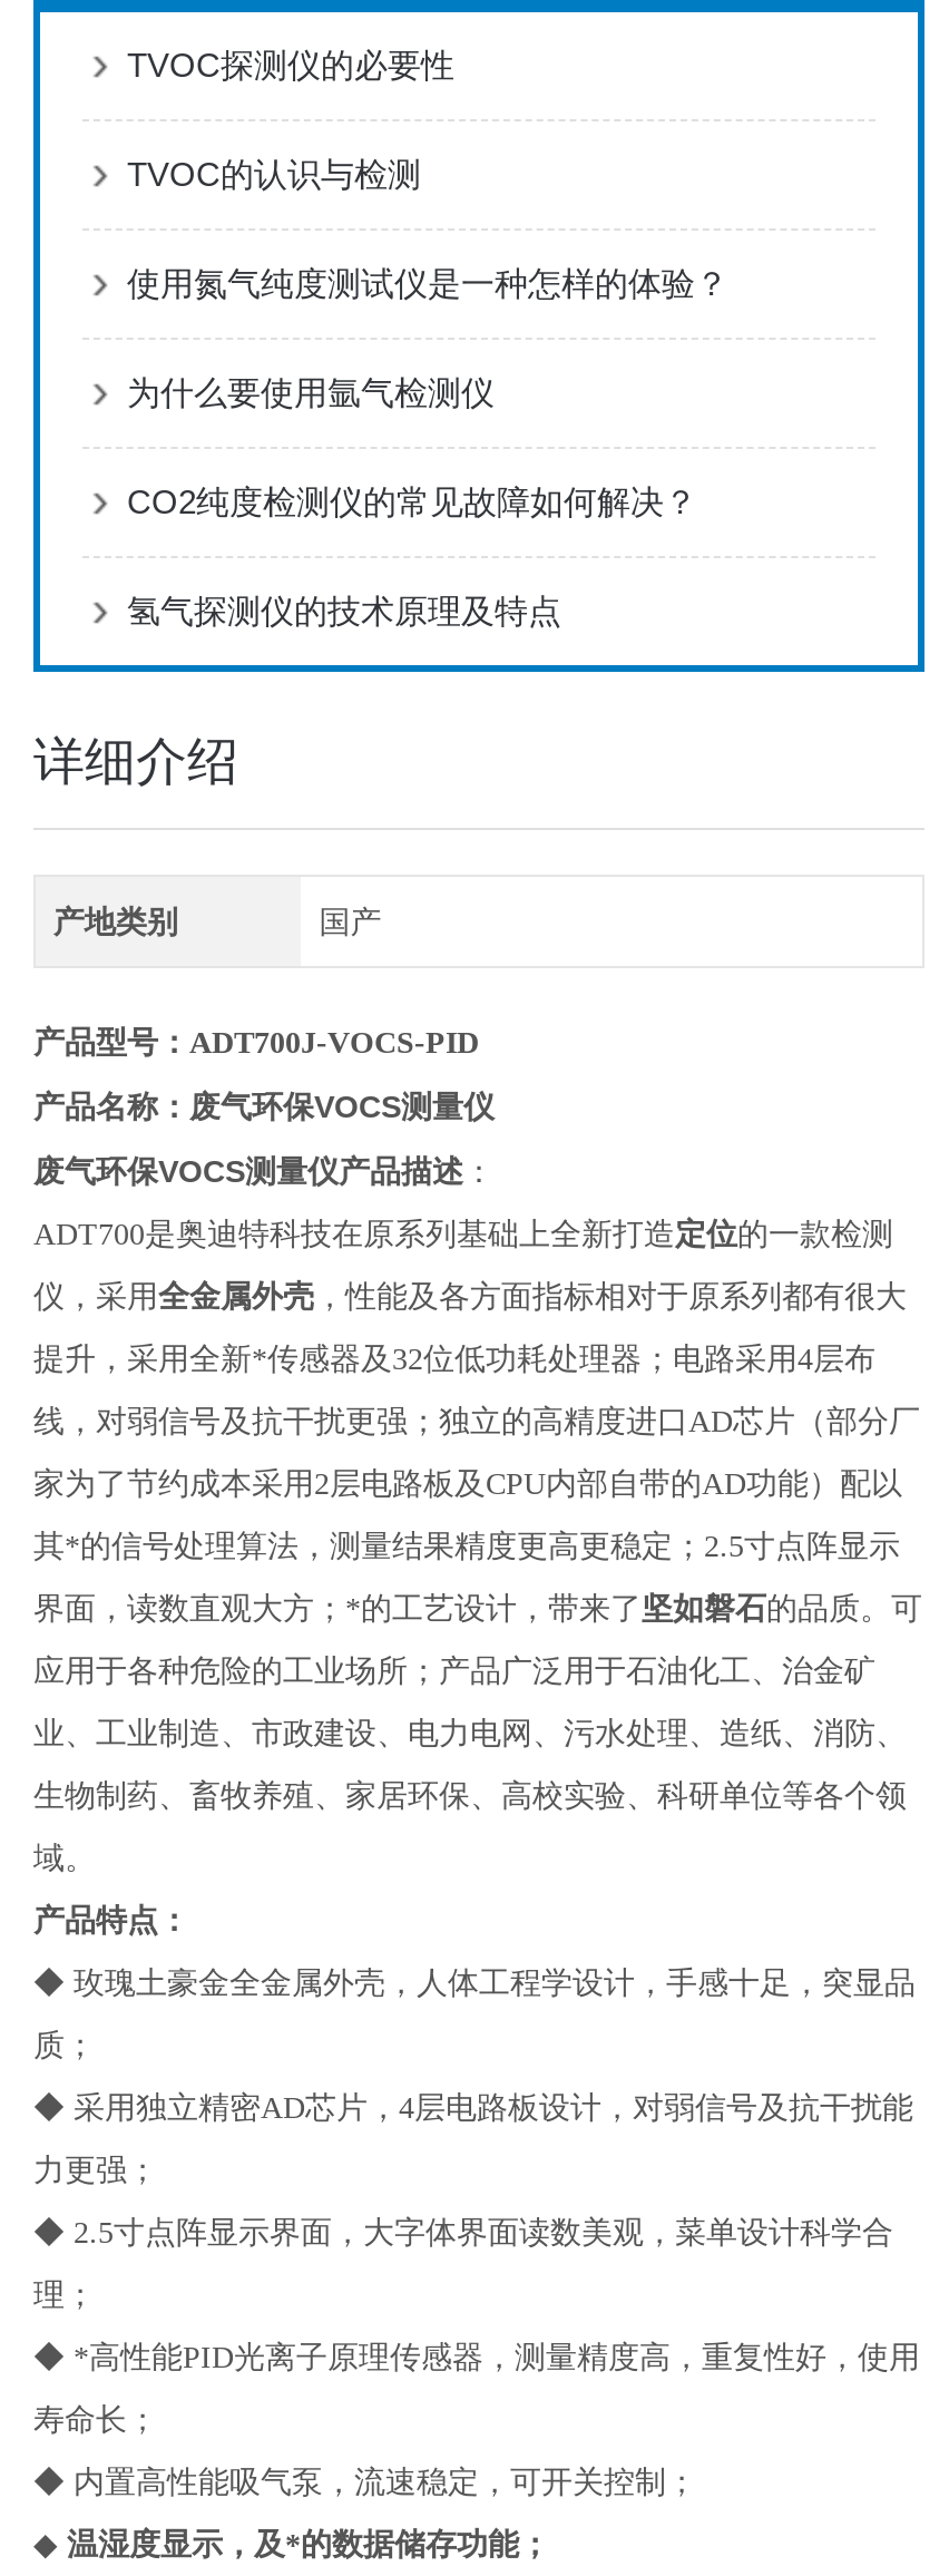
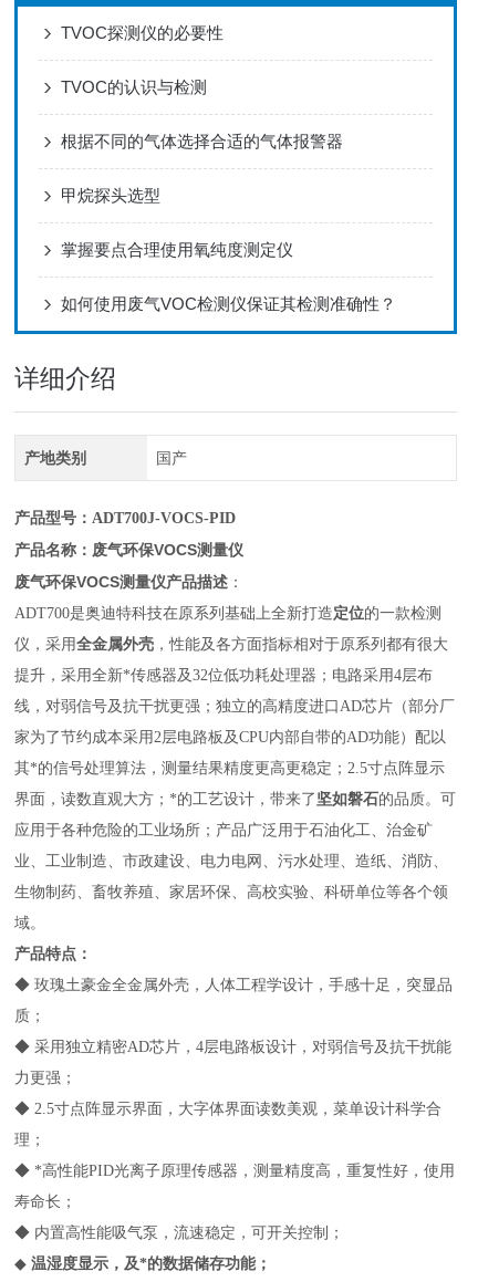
- 使用氮气纯度测试仪是一种怎样的体验？
+ 根据不同的气体选择合适的气体报警器

- 为什么要使用氩气检测仪
+ 甲烷探头选型

- CO2纯度检测仪的常见故障如何解决？
+ 掌握要点合理使用氧纯度测定仪

- 氢气探测仪的技术原理及特点
+ 如何使用废气VOC检测仪保证其检测准确性？
